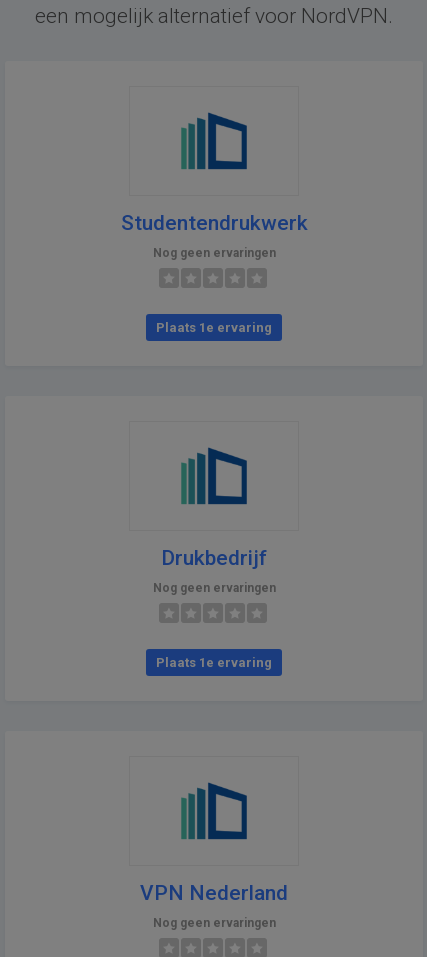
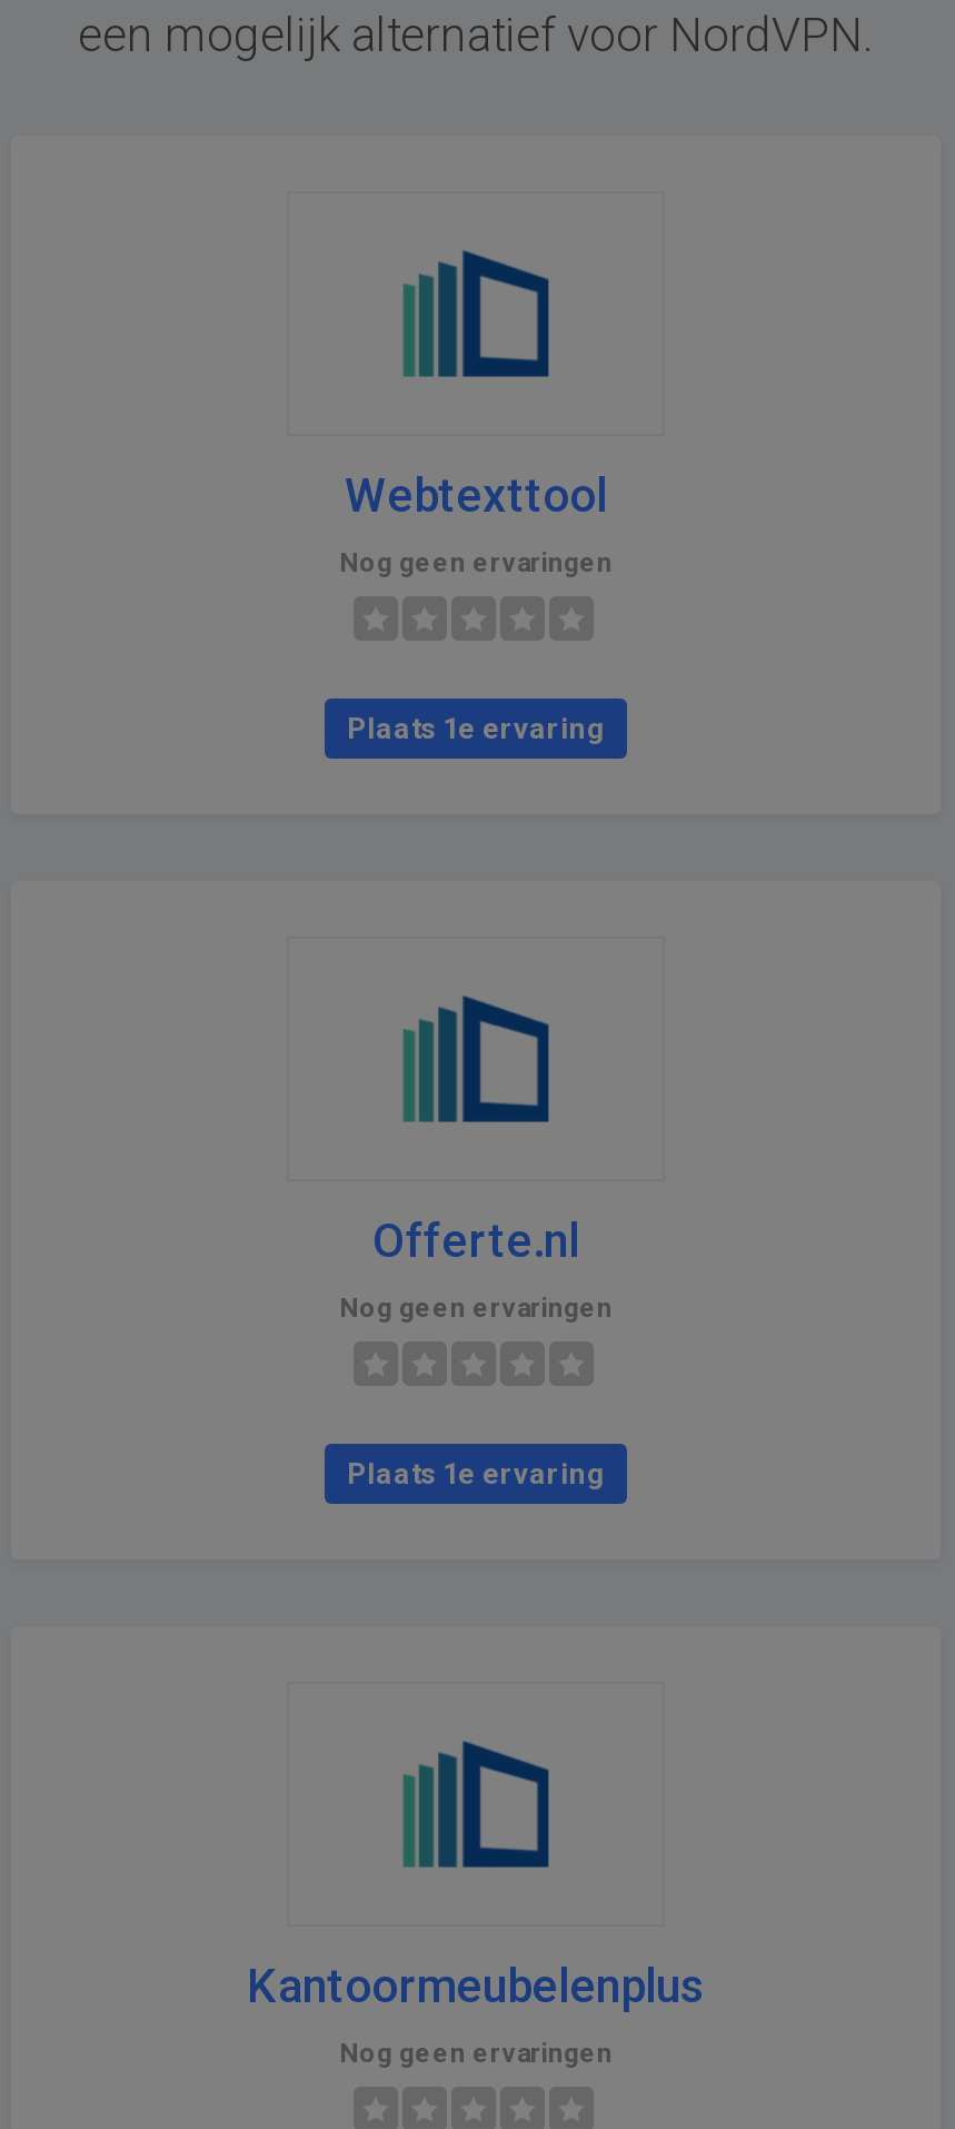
- Studentendrukwerk
+ Webtexttool

- Drukbedrijf
+ Offerte.nl

- VPN Nederland
+ Kantoormeubelenplus
